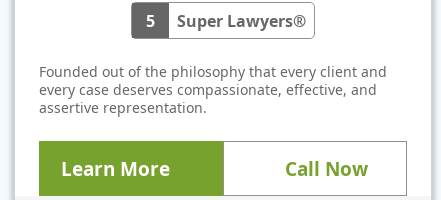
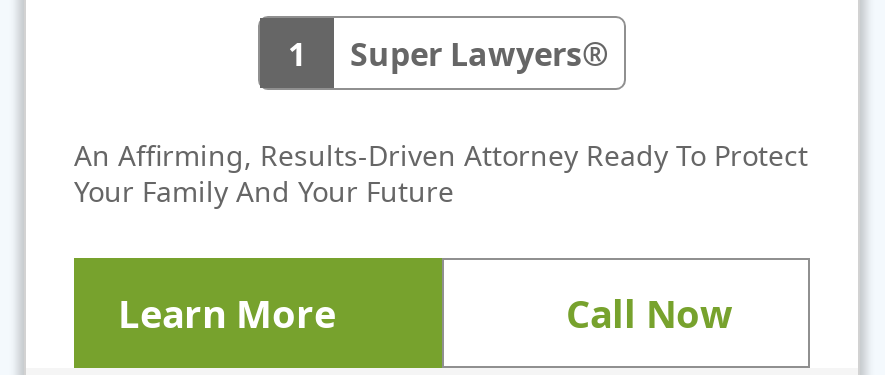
- 5 Super Lawyers®
+ 1 Super Lawyers®

- Founded out of the philosophy that every client and
- every case deserves compassionate, effective, and
- assertive representation.
+ An Affirming, Results-Driven Attorney Ready To Protect
+ Your Family And Your Future
